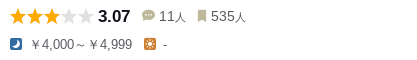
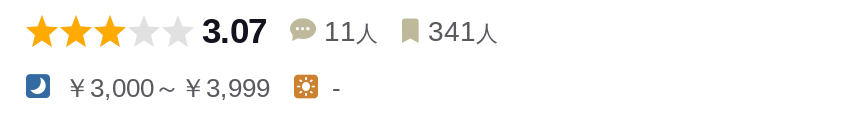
- 3.07 11人 535人
+ 3.07 11人 341人

- ￥4,000～￥4,999
+ ￥3,000～￥3,999
